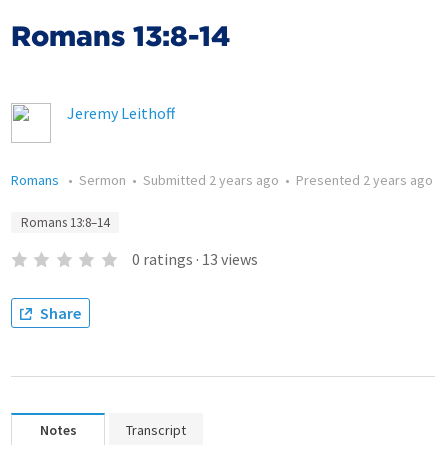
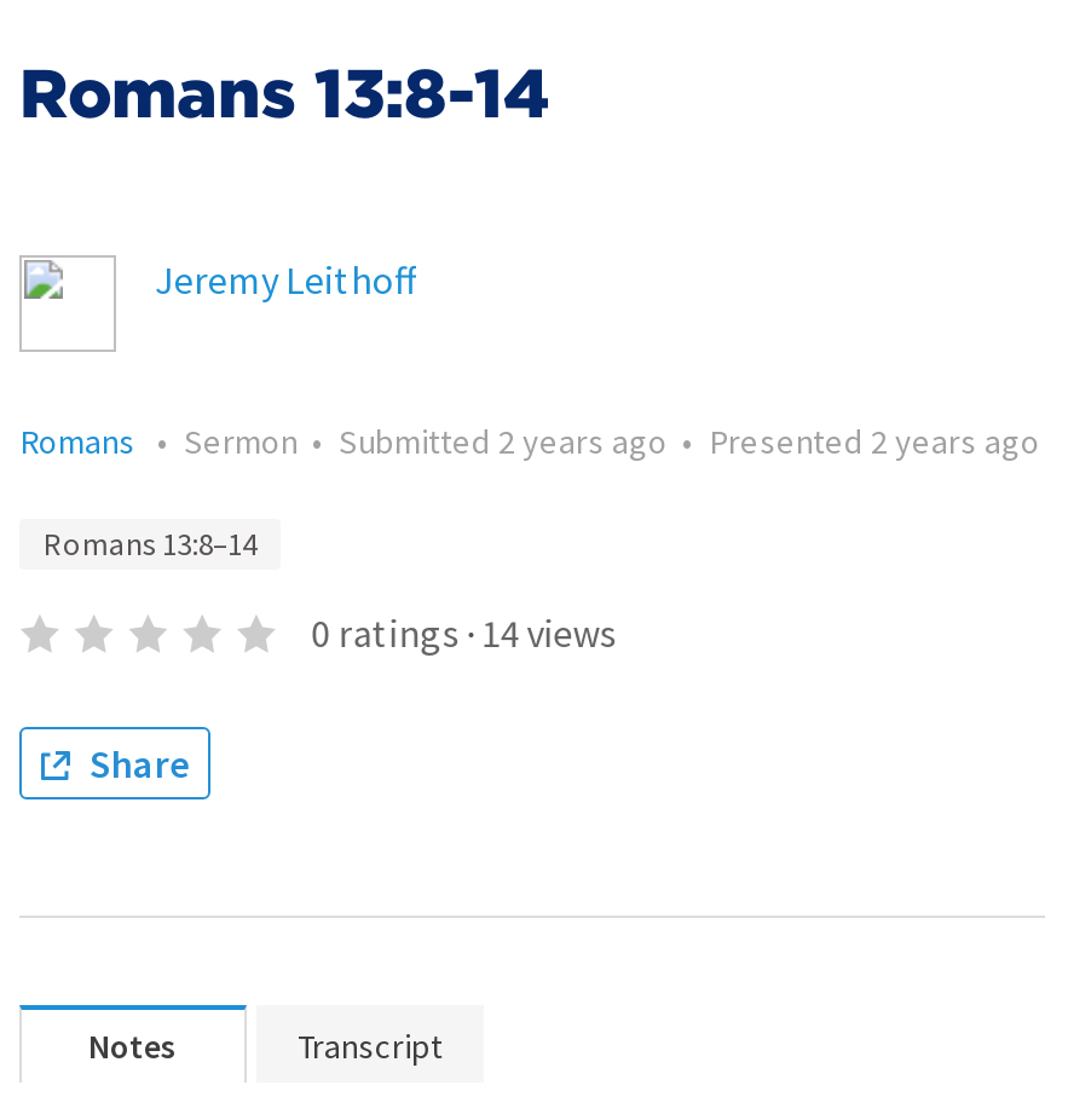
- 0 ratings · 13 views
+ 0 ratings · 14 views
